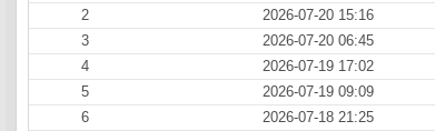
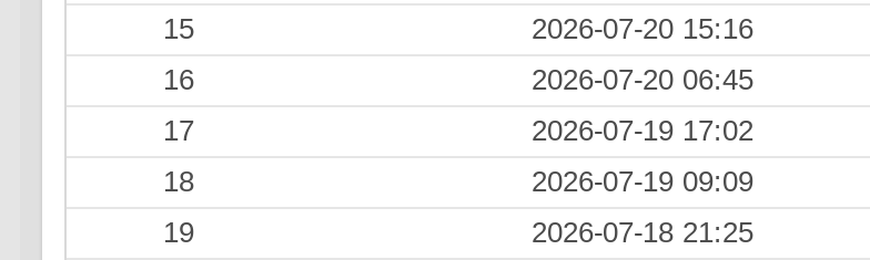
- 2
+ 15

- 3
+ 16

- 4
+ 17

- 5
+ 18

- 6
+ 19
